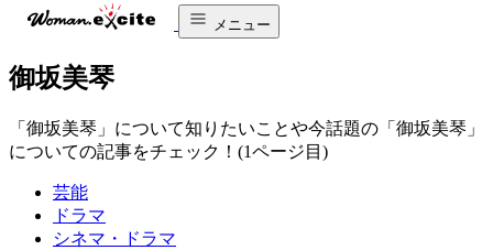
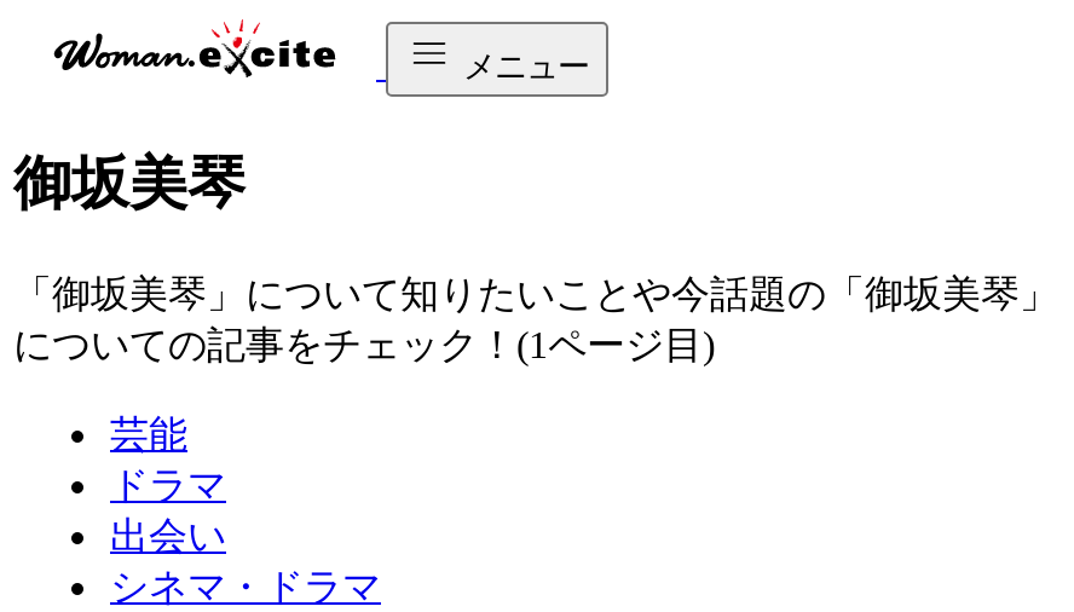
+ 出会い
